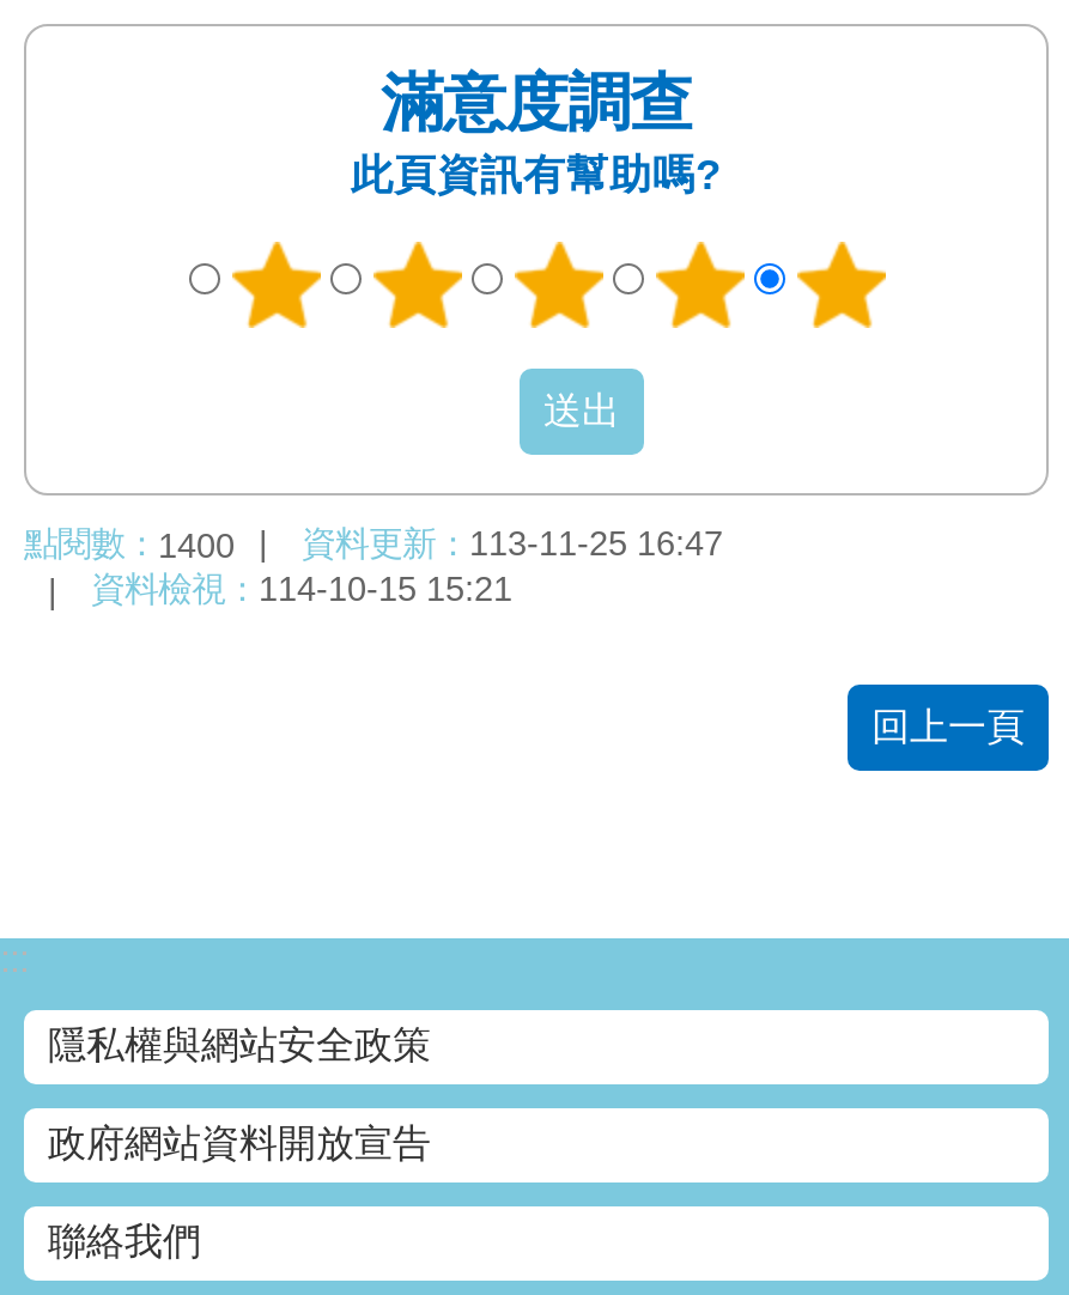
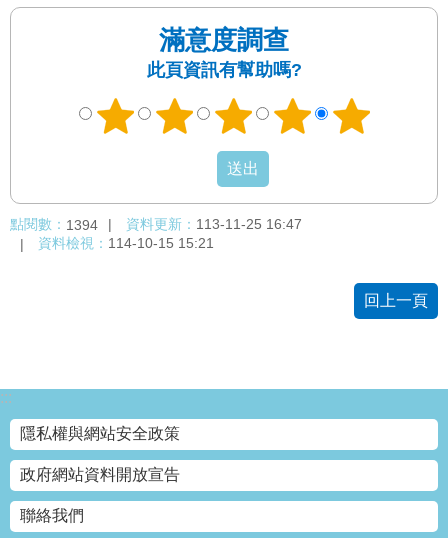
- 點閱數：1400 資料更新：113-11-25 16:47
+ 點閱數：1394 資料更新：113-11-25 16:47
